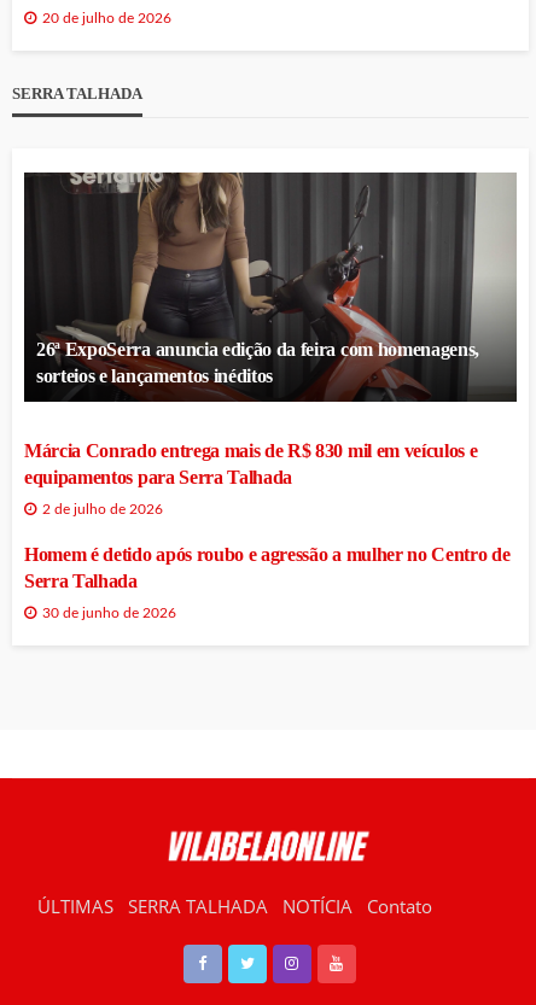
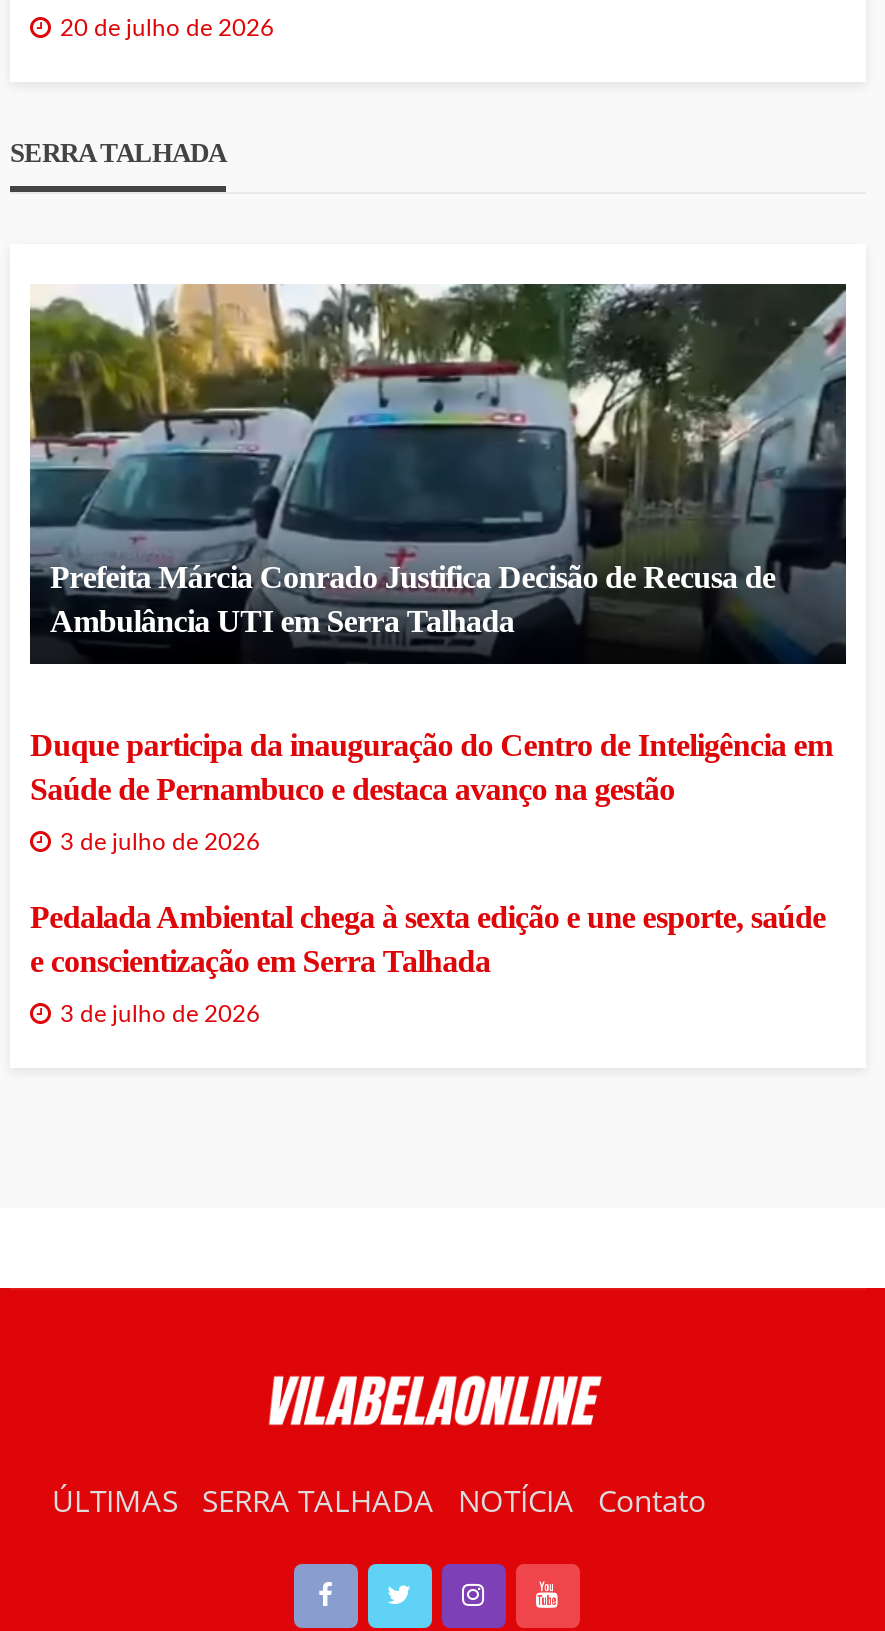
- [image]
- 26ª ExpoSerra anuncia edição da feira com homenagens,
- sorteios e lançamentos inéditos
+ [image]
+ Prefeita Márcia Conrado Justifica Decisão de Recusa de
+ Ambulância UTI em Serra Talhada

- Márcia Conrado entrega mais de R$ 830 mil em veículos e
- equipamentos para Serra Talhada
+ Duque participa da inauguração do Centro de Inteligência em
+ Saúde de Pernambuco e destaca avanço na gestão

- 2 de julho de 2026
+ 3 de julho de 2026

- Homem é detido após roubo e agressão a mulher no Centro de
- Serra Talhada
+ Pedalada Ambiental chega à sexta edição e une esporte, saúde
+ e conscientização em Serra Talhada

- 30 de junho de 2026
+ 3 de julho de 2026
